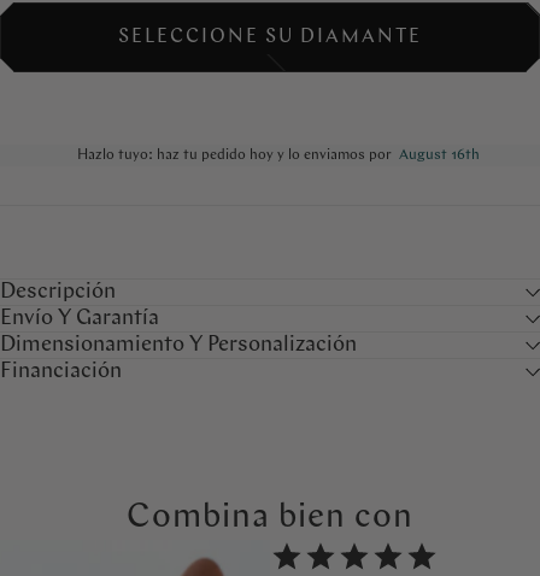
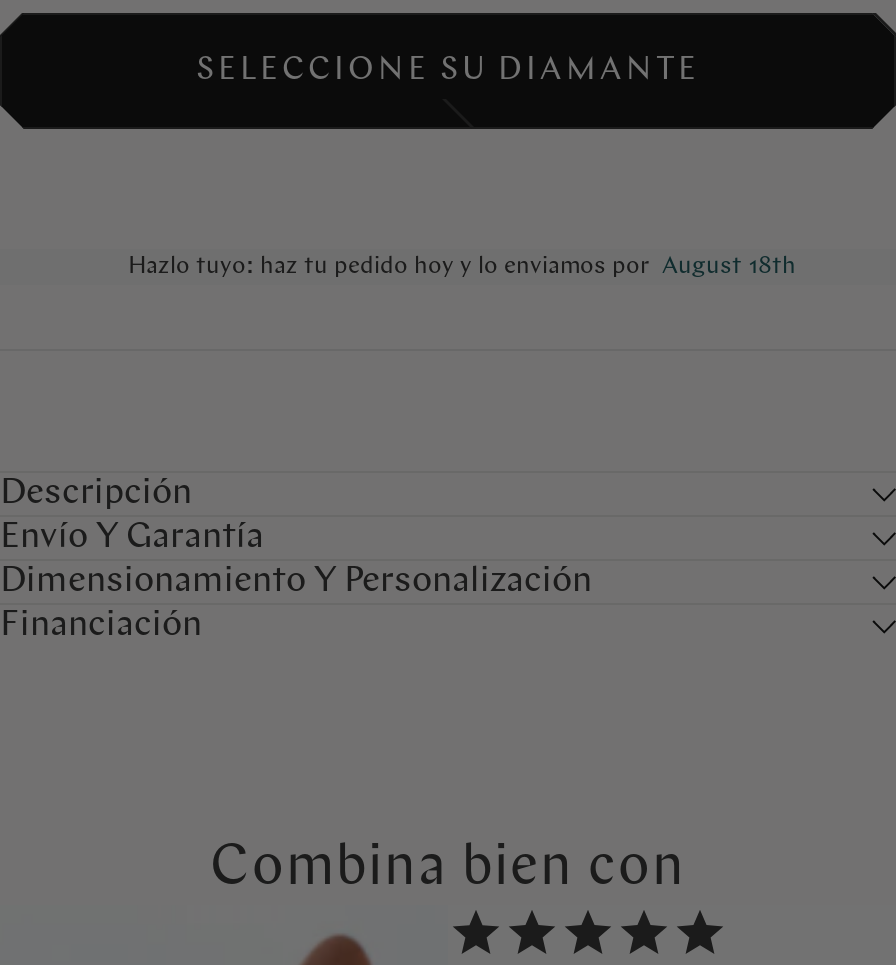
- Hazlo tuyo: haz tu pedido hoy y lo enviamos por August 16th
+ Hazlo tuyo: haz tu pedido hoy y lo enviamos por August 18th
